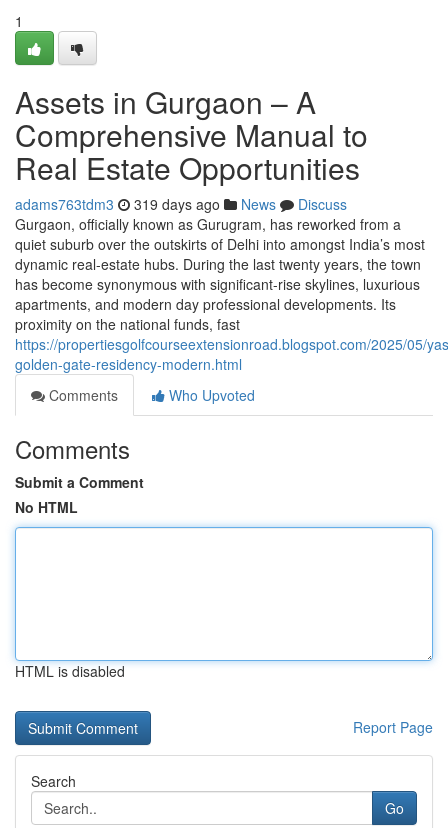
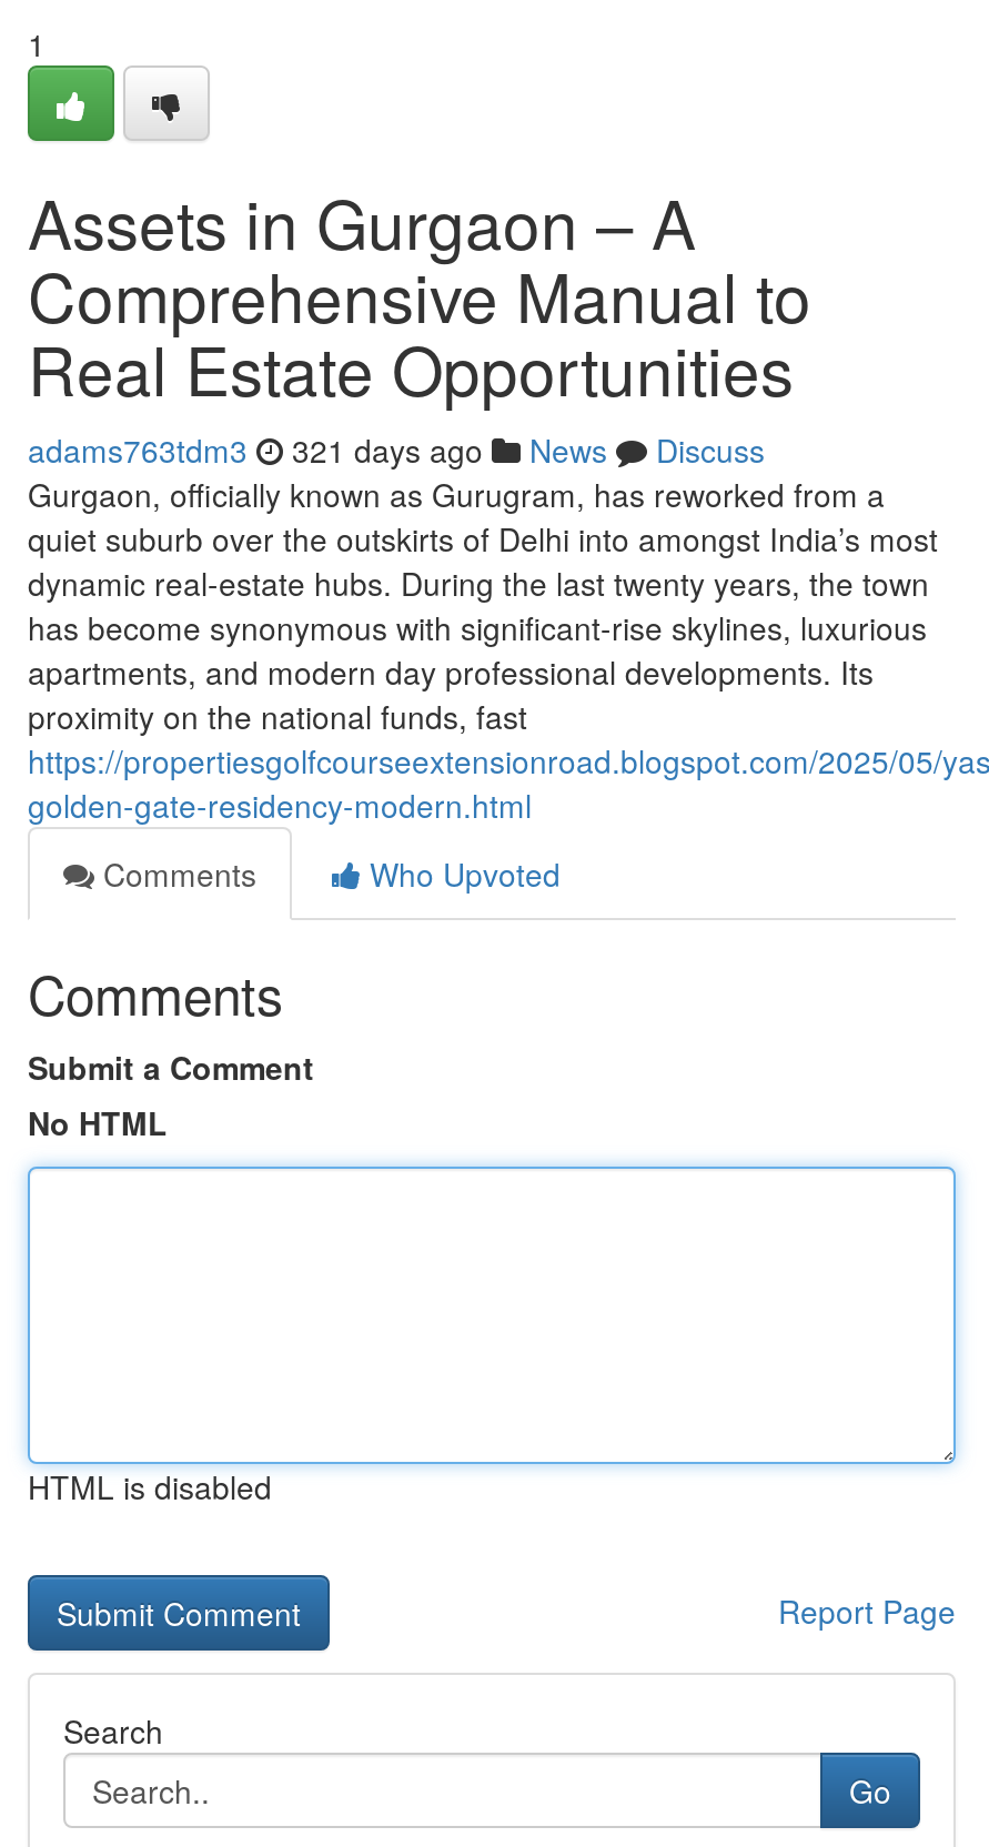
- adams763tdm3 319 days ago News Discuss
+ adams763tdm3 321 days ago News Discuss
